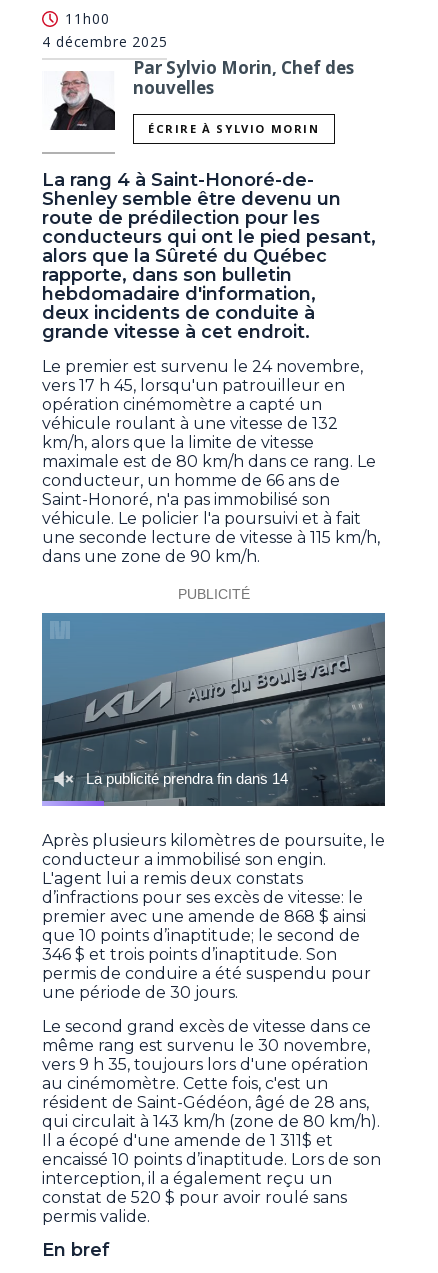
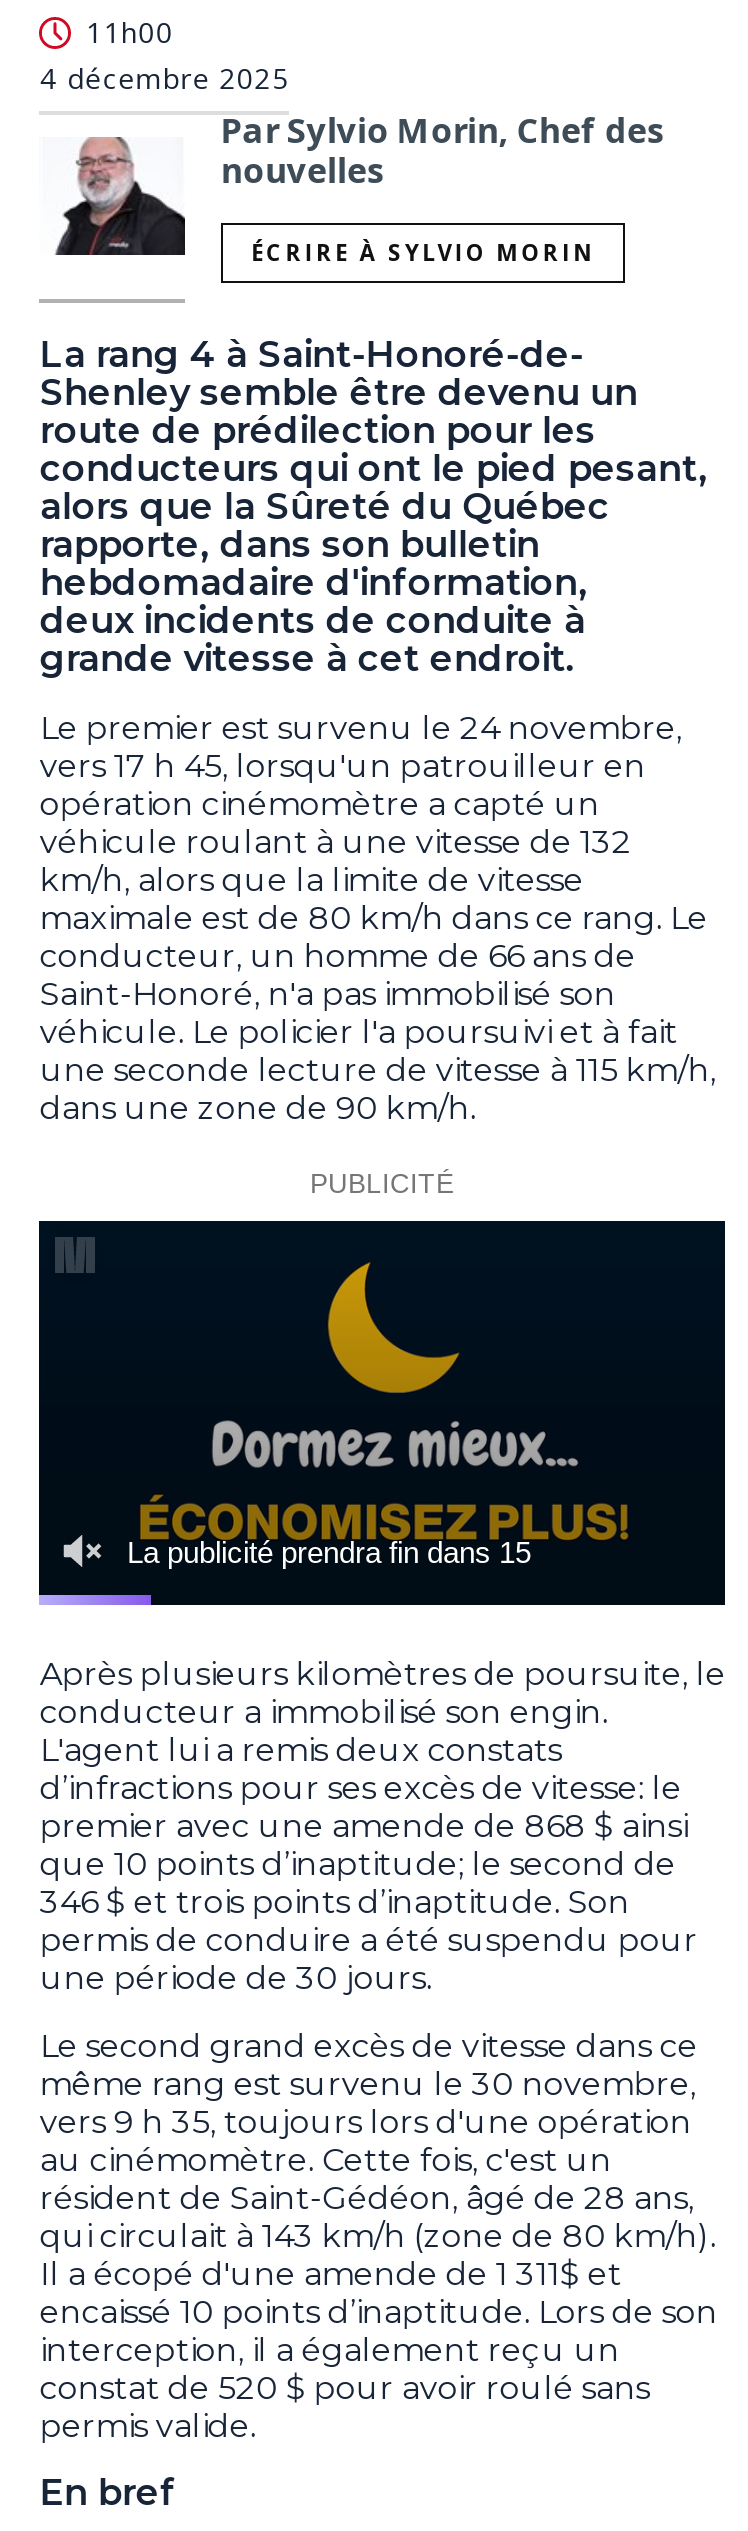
- [image]
+ [image]
